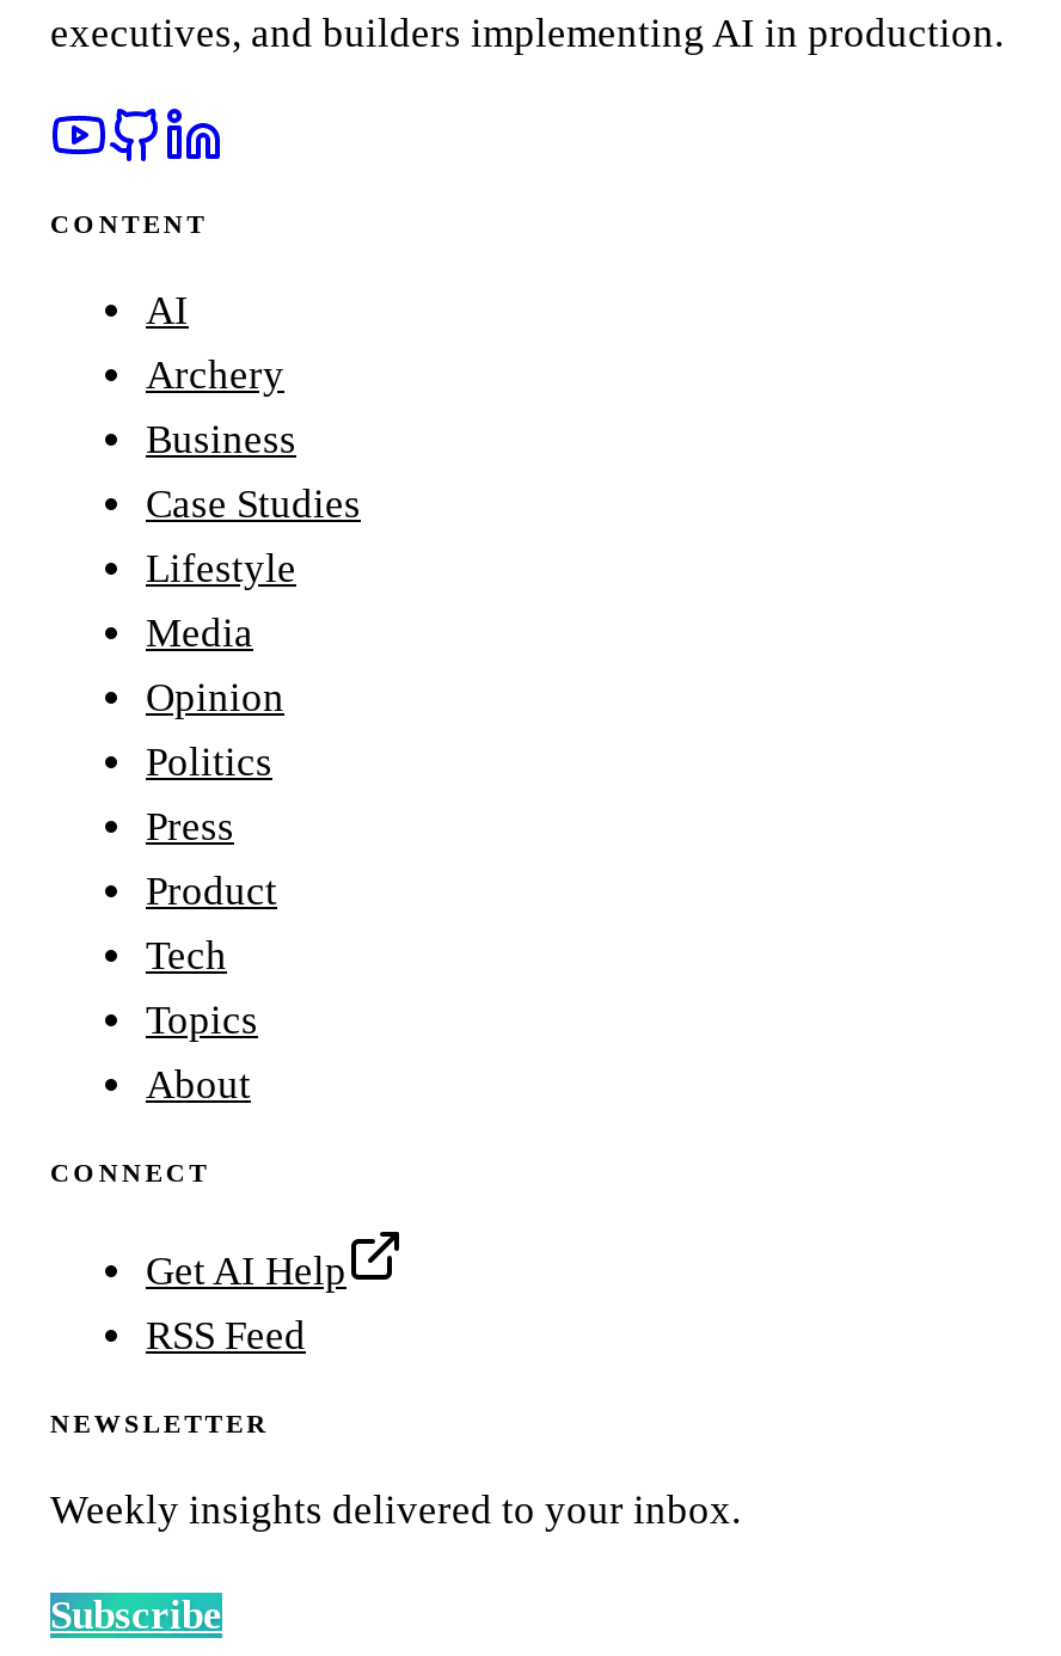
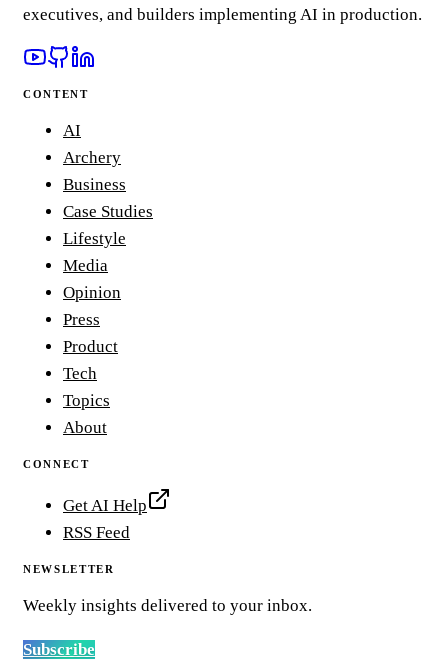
- Politics
